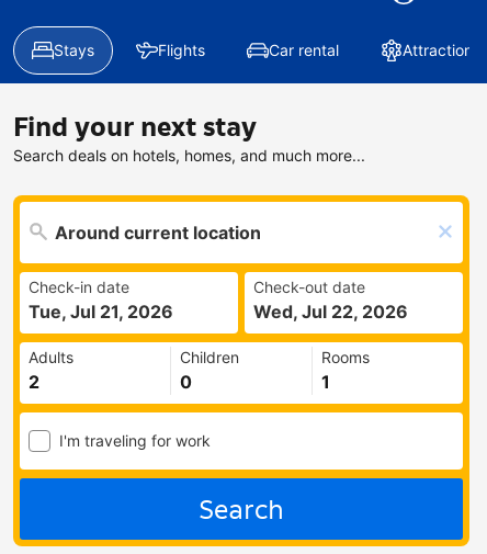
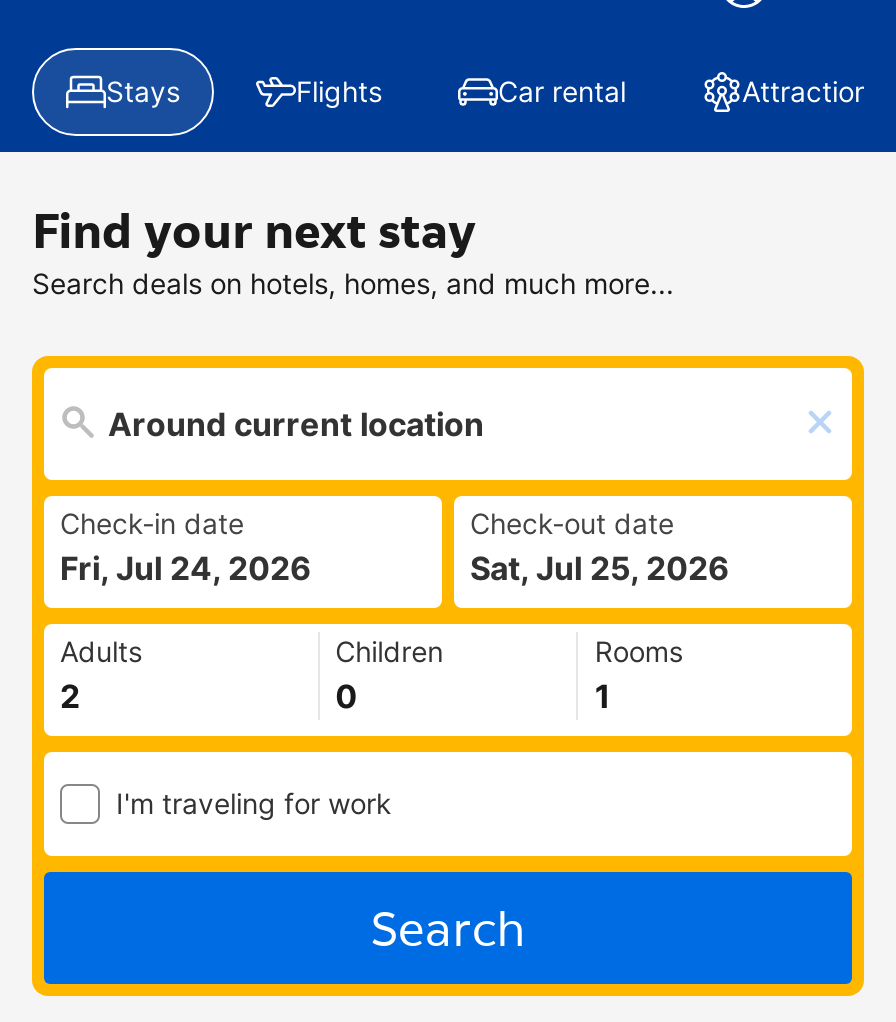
- Tue, Jul 21, 2026
+ Fri, Jul 24, 2026

- Wed, Jul 22, 2026
+ Sat, Jul 25, 2026
